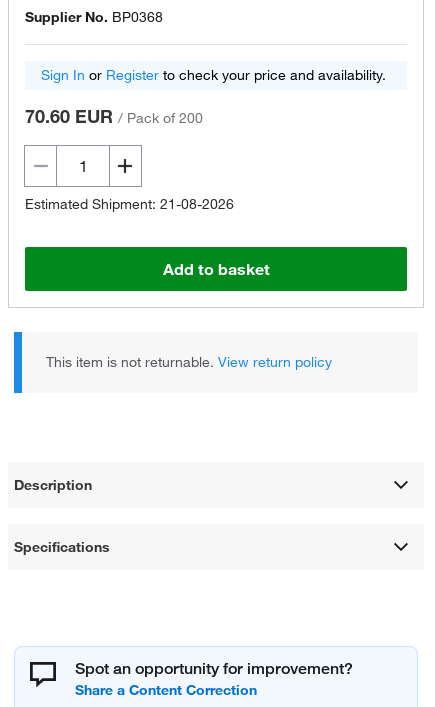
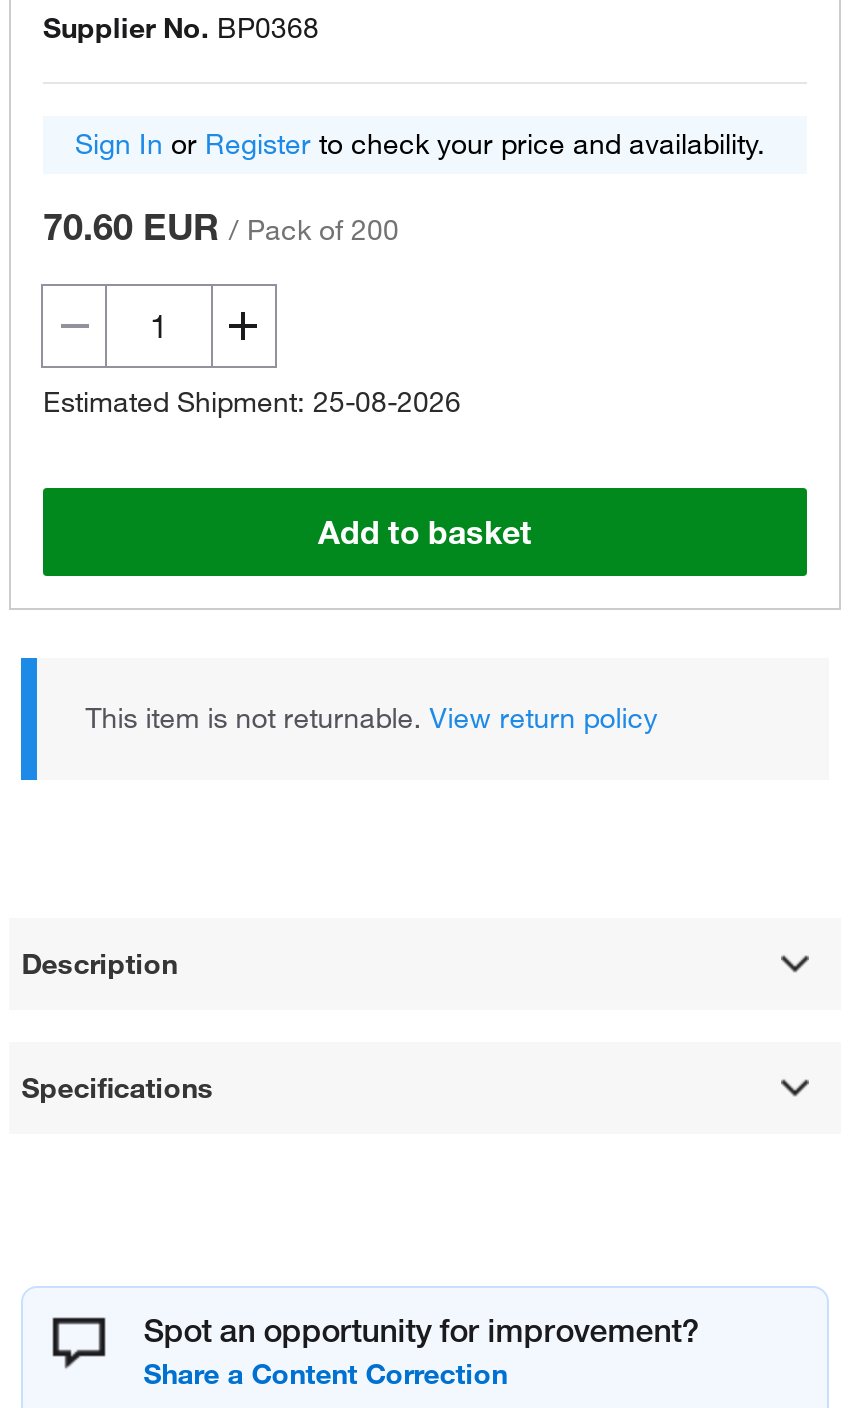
- Estimated Shipment: 21-08-2026
+ Estimated Shipment: 25-08-2026
